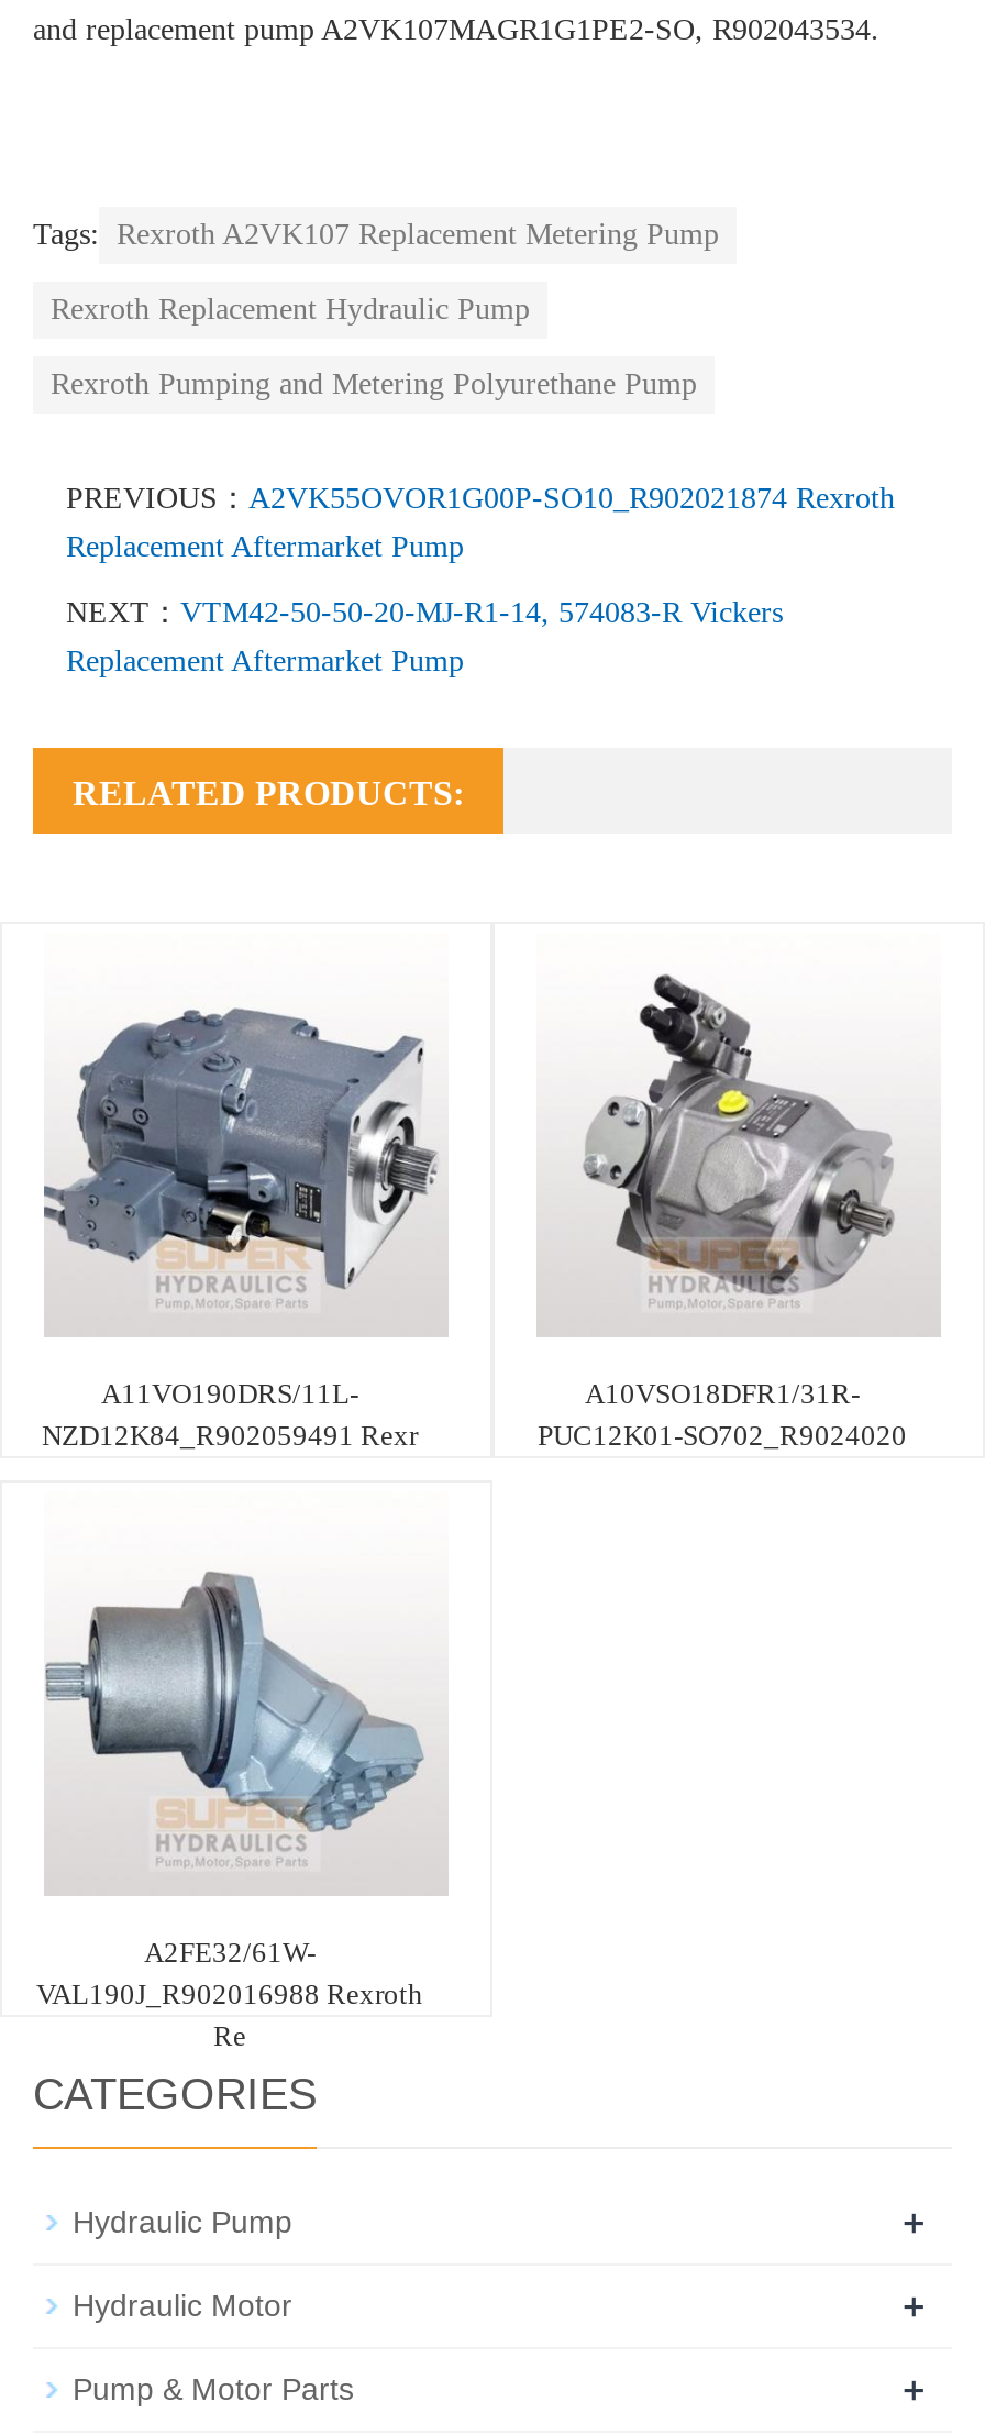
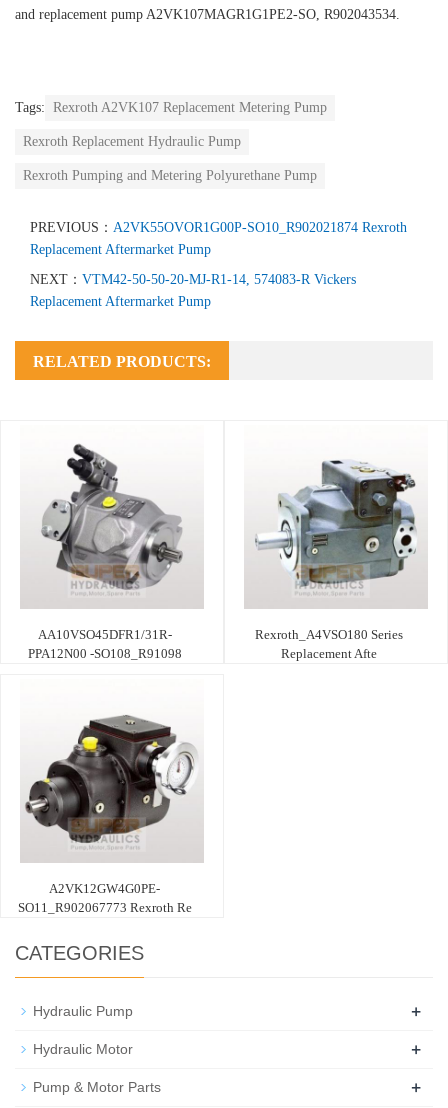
- [image]
- A11VO190DRS/11L-
- NZD12K84_R902059491 Rexr
+ [image]
+ AA10VSO45DFR1/31R-
+ PPA12N00 -SO108_R91098

- [image]
- A10VSO18DFR1/31R-
- PUC12K01-SO702_R9024020
+ [image]
+ Rexroth_A4VSO180 Series
+ Replacement Afte

- [image]
- A2FE32/61W-
- VAL190J_R902016988 Rexroth
- Re
+ [image]
+ A2VK12GW4G0PE-
+ SO11_R902067773 Rexroth Re
